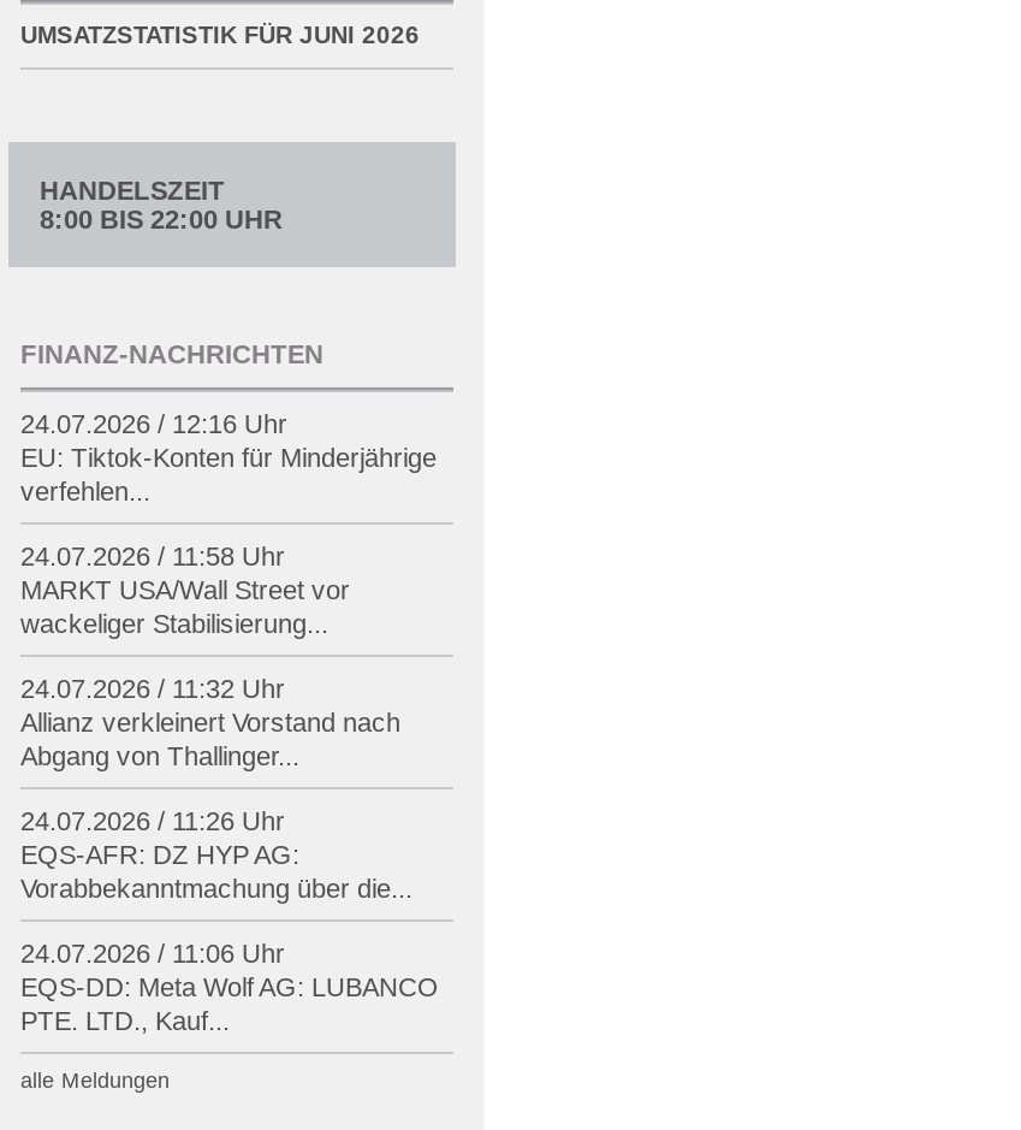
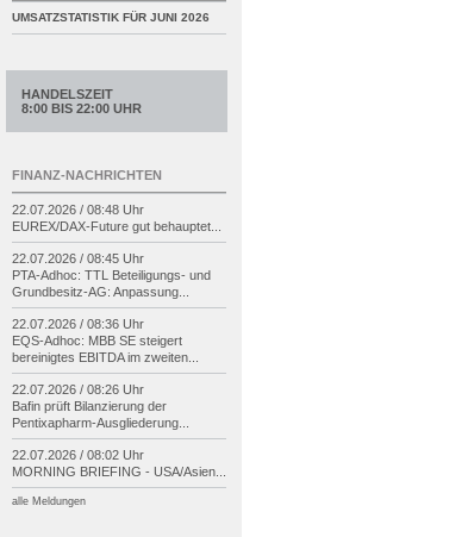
- 24.07.2026 / 12:16 Uhr
- EU: Tiktok-Konten für Minderjährige
- verfehlen...
+ 22.07.2026 / 08:48 Uhr
+ EUREX/DAX-Future gut behauptet...

- 24.07.2026 / 11:58 Uhr
- MARKT USA/Wall Street vor
- wackeliger Stabilisierung...
+ 22.07.2026 / 08:45 Uhr
+ PTA-Adhoc: TTL Beteiligungs- und
+ Grundbesitz-AG: Anpassung...

- 24.07.2026 / 11:32 Uhr
- Allianz verkleinert Vorstand nach
- Abgang von Thallinger...
+ 22.07.2026 / 08:36 Uhr
+ EQS-Adhoc: MBB SE steigert
+ bereinigtes EBITDA im zweiten...

- 24.07.2026 / 11:26 Uhr
- EQS-AFR: DZ HYP AG:
- Vorabbekanntmachung über die...
+ 22.07.2026 / 08:26 Uhr
+ Bafin prüft Bilanzierung der
+ Pentixapharm-Ausgliederung...

- 24.07.2026 / 11:06 Uhr
- EQS-DD: Meta Wolf AG: LUBANCO
- PTE. LTD., Kauf...
+ 22.07.2026 / 08:02 Uhr
+ MORNING BRIEFING - USA/Asien...
